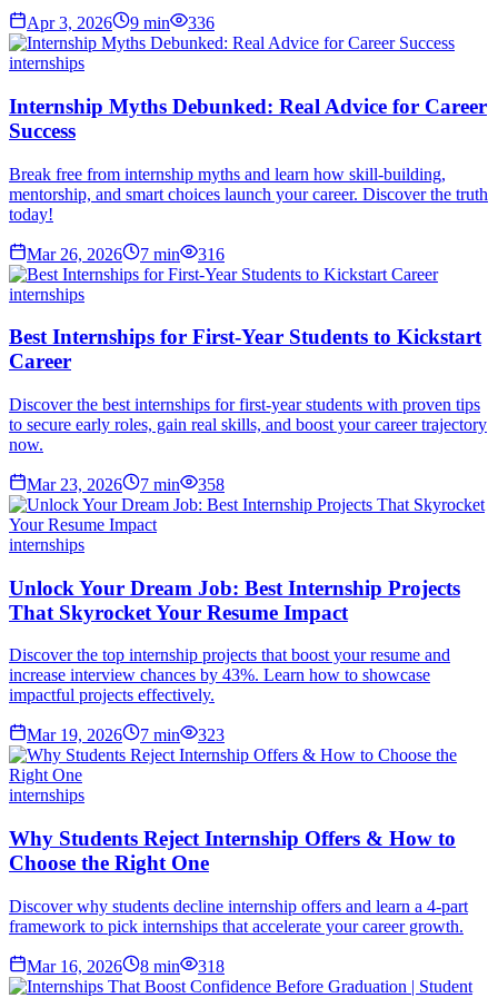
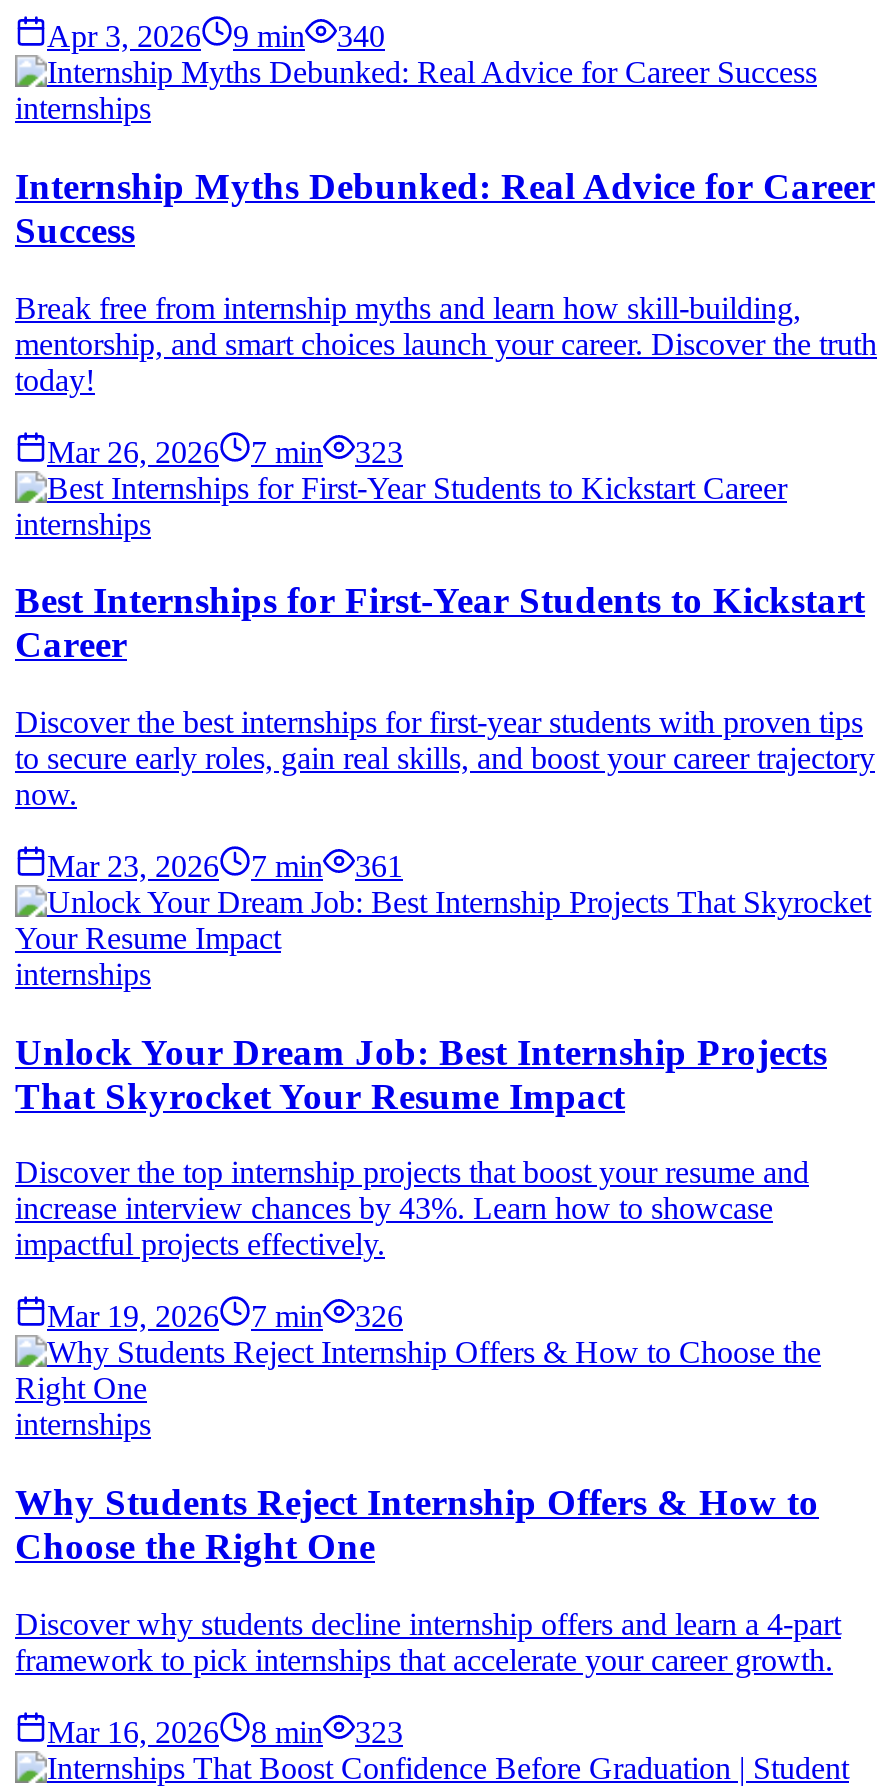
- Apr 3, 2026 9 min 336
+ Apr 3, 2026 9 min 340

- Mar 26, 2026 7 min 316
+ Mar 26, 2026 7 min 323

- Mar 23, 2026 7 min 358
+ Mar 23, 2026 7 min 361

- Mar 19, 2026 7 min 323
+ Mar 19, 2026 7 min 326

- Mar 16, 2026 8 min 318
+ Mar 16, 2026 8 min 323
